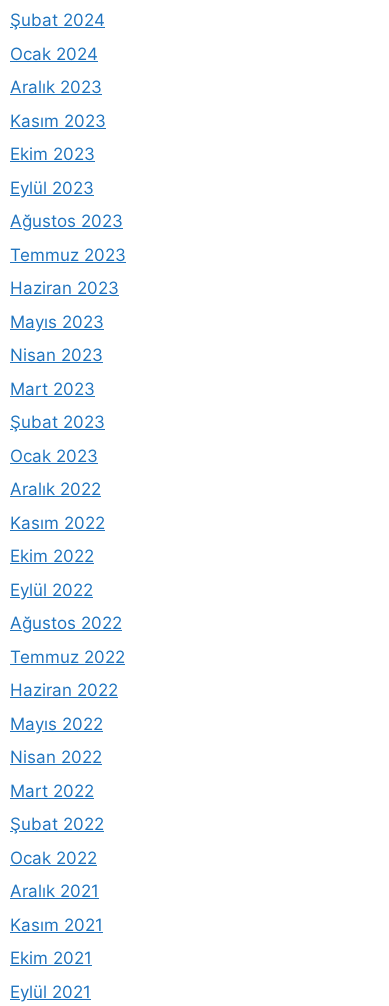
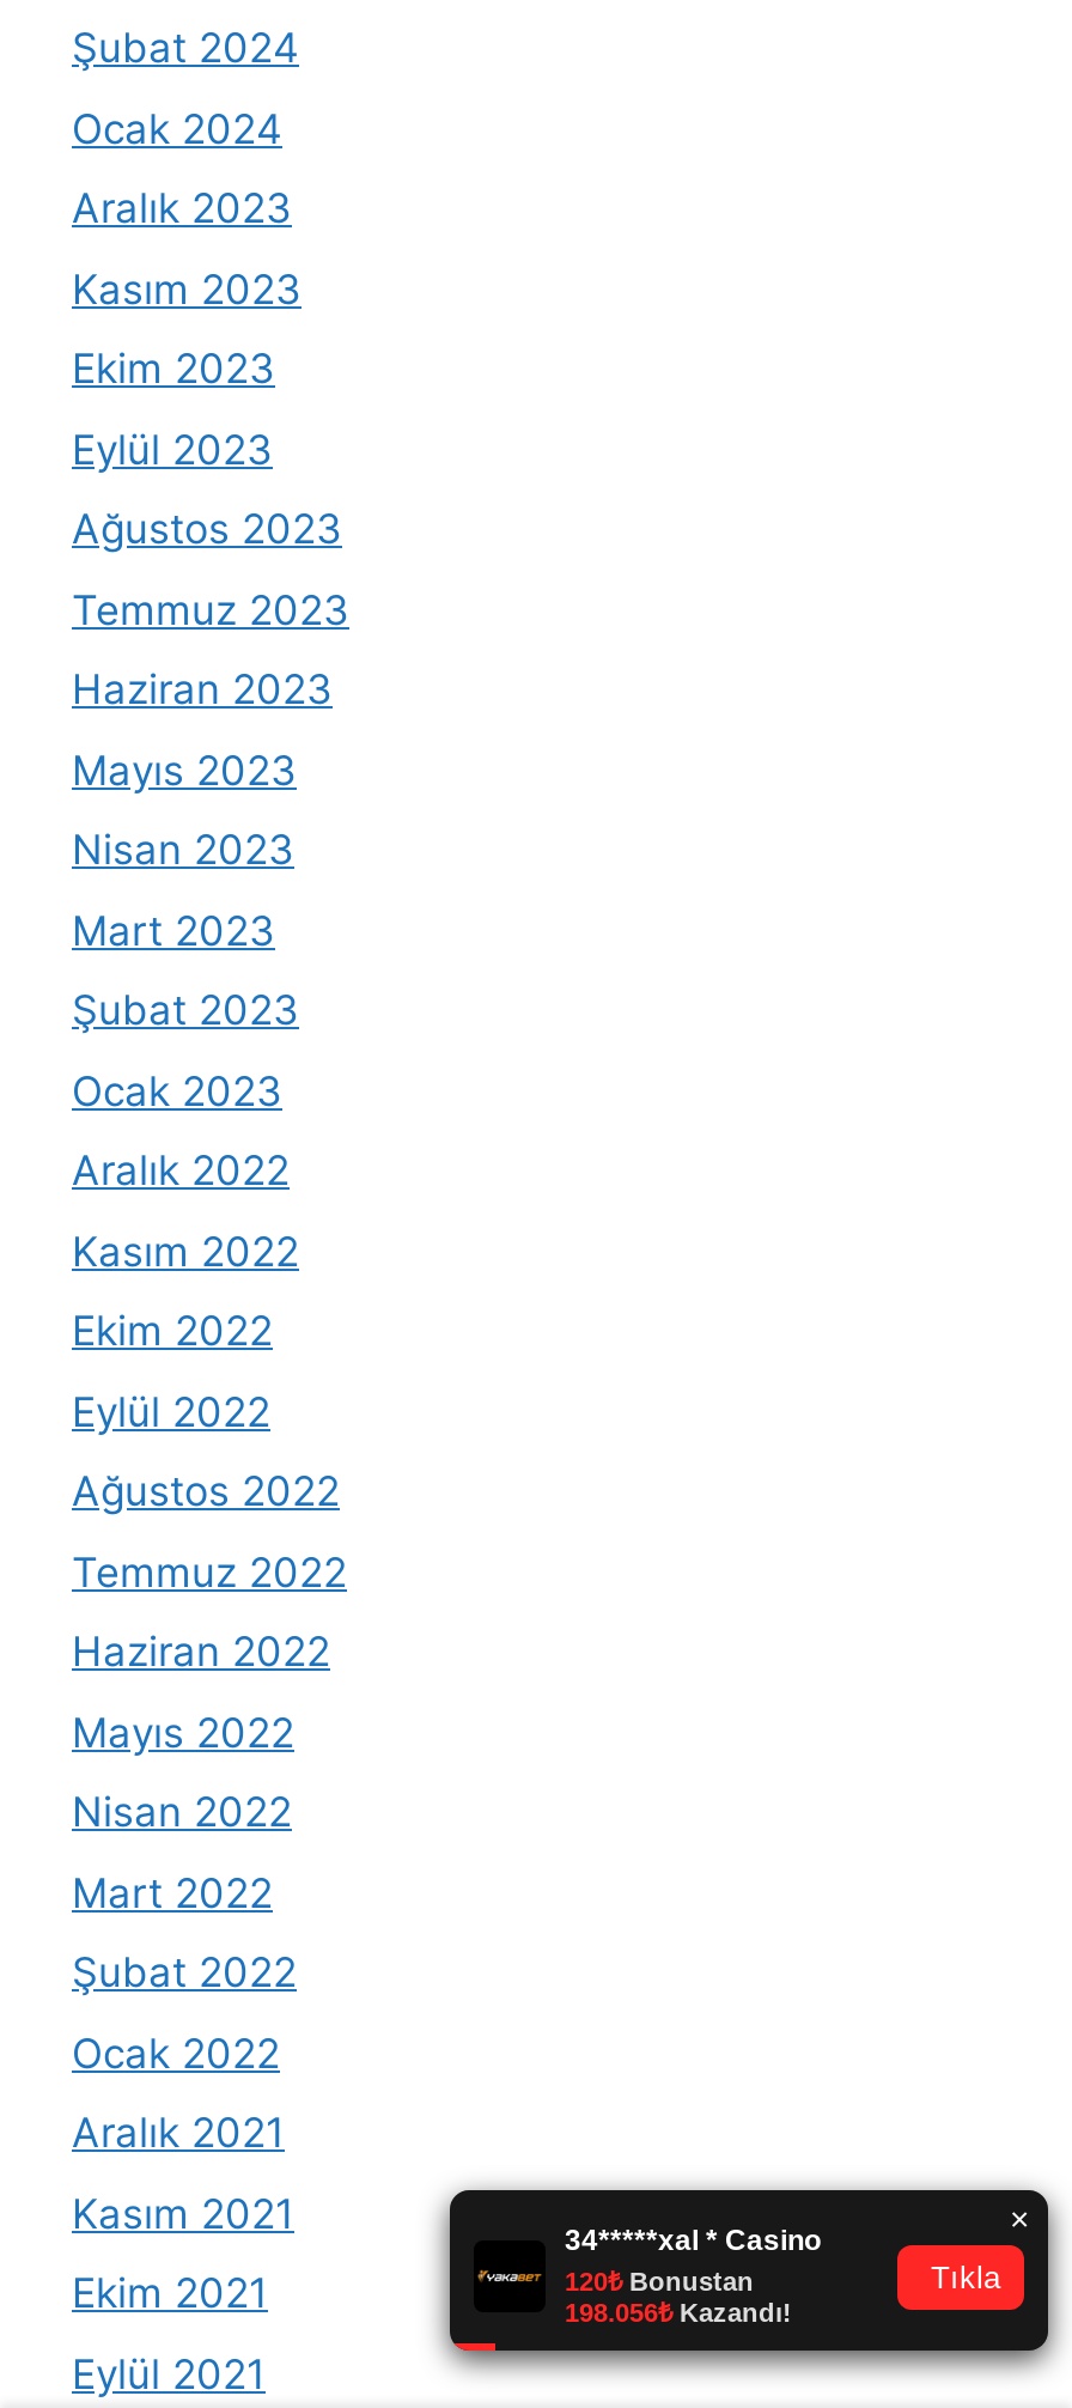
+ [image]
